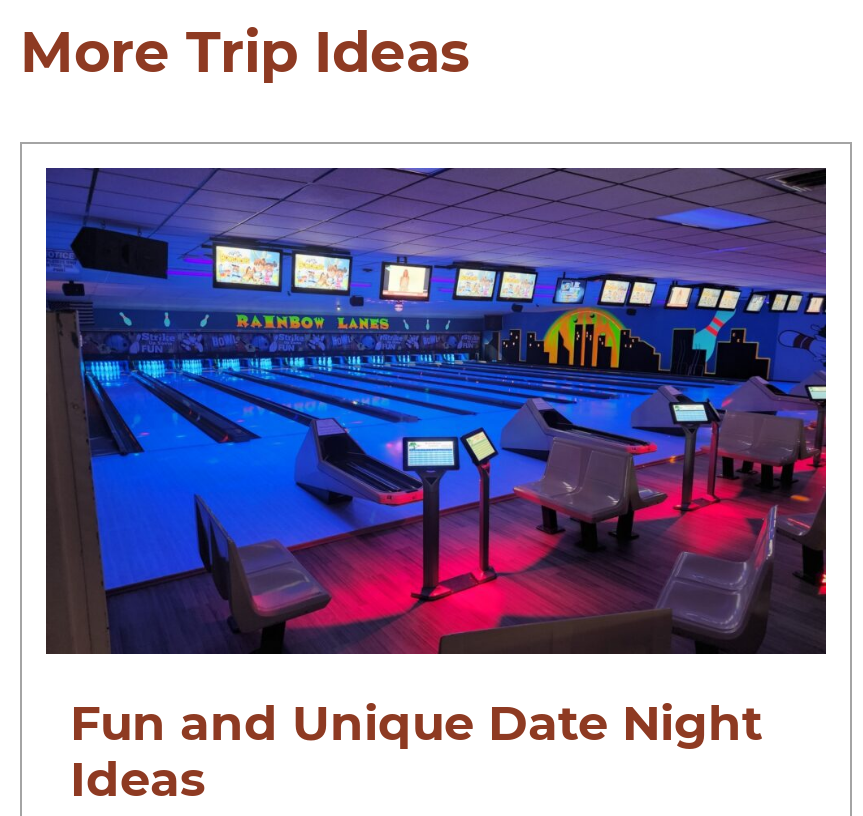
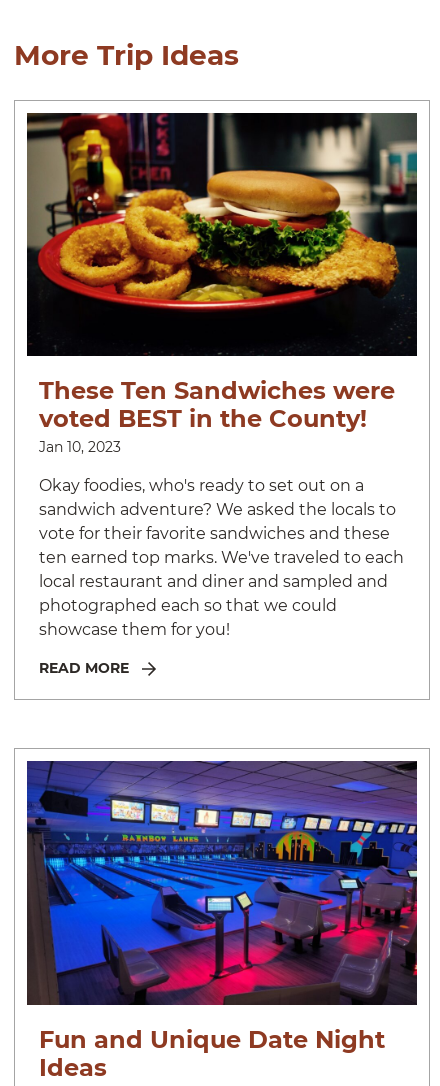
+ [image]
+ These Ten Sandwiches were
+ voted BEST in the County!
+ Jan 10, 2023
+ Okay foodies, who's ready to set out on a
+ sandwich adventure? We asked the locals to
+ vote for their favorite sandwiches and these
+ ten earned top marks. We've traveled to each
+ local restaurant and diner and sampled and
+ photographed each so that we could
+ showcase them for you!
+ READ MORE
